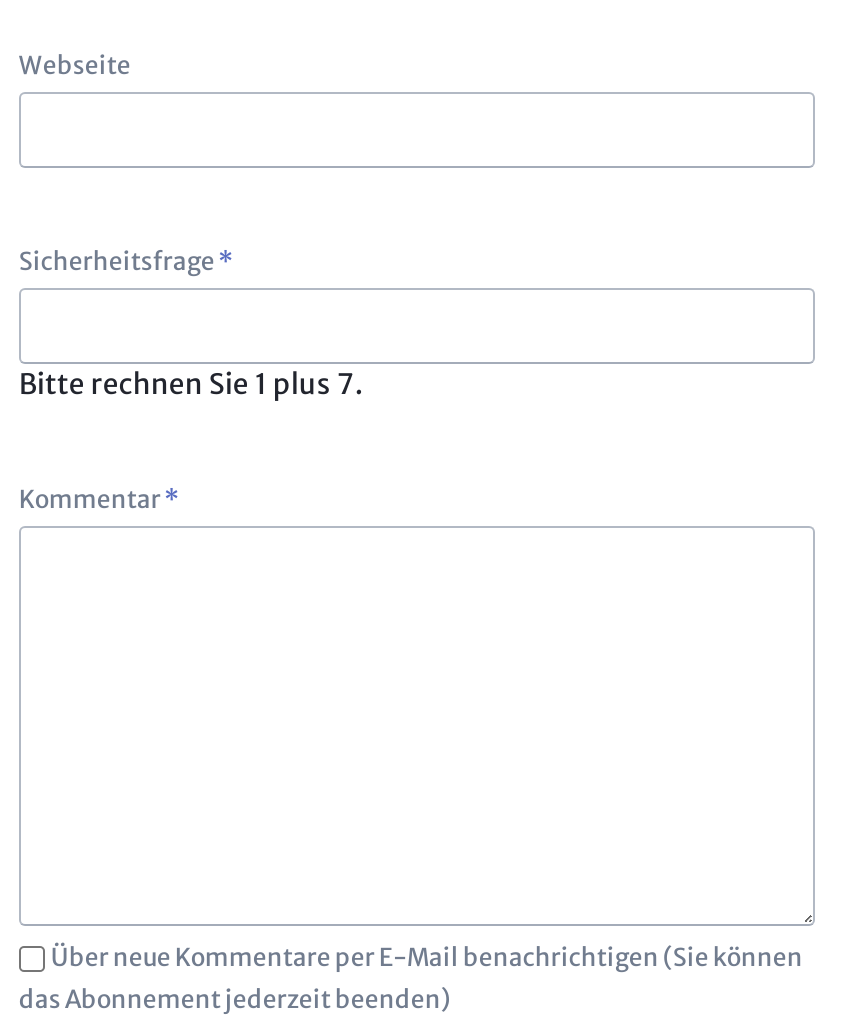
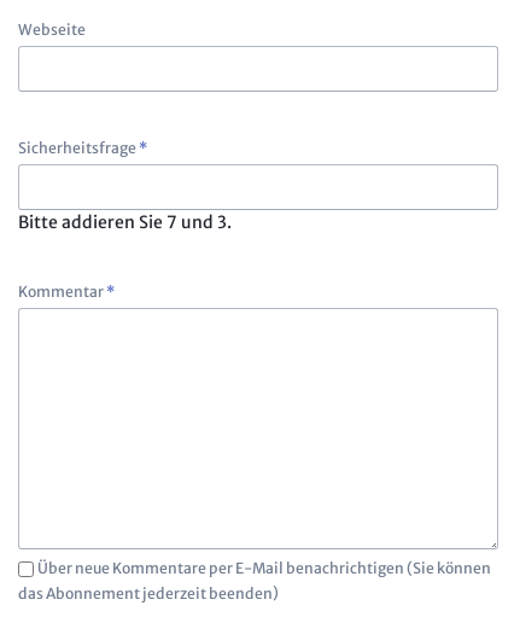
- Bitte rechnen Sie 1 plus 7.
+ Bitte addieren Sie 7 und 3.
